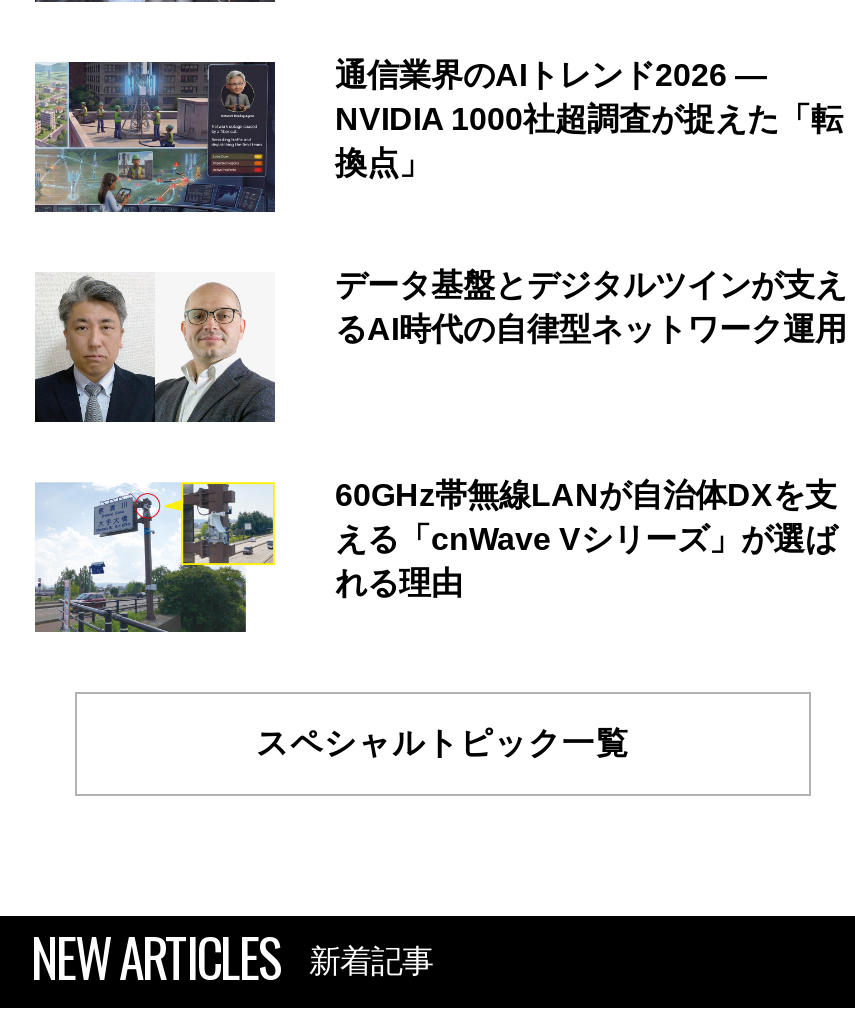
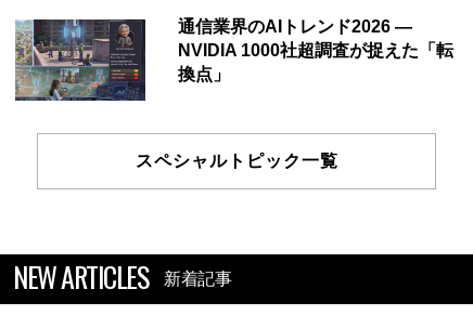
- [image]
- データ基盤とデジタルツインが支え
- るAI時代の自律型ネットワーク運用

- [image]
- 60GHz帯無線LANが自治体DXを支
- える「cnWave Vシリーズ」が選ば
- れる理由
